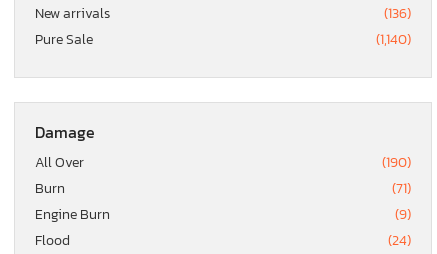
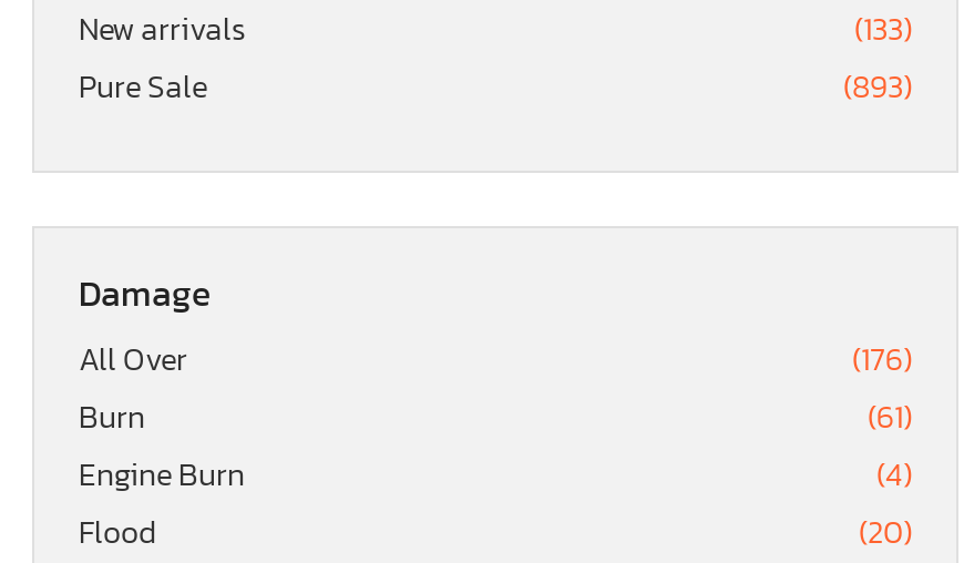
- (136)
+ (133)

- (1,140)
+ (893)

- (190)
+ (176)

- (71)
+ (61)

- (9)
+ (4)

- (24)
+ (20)
